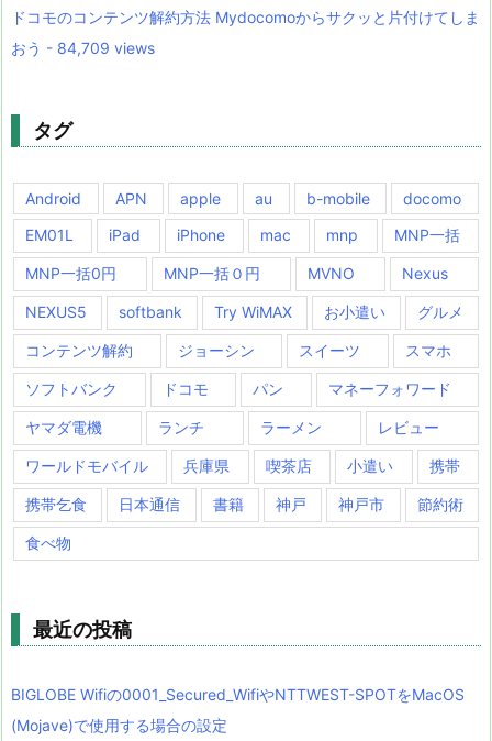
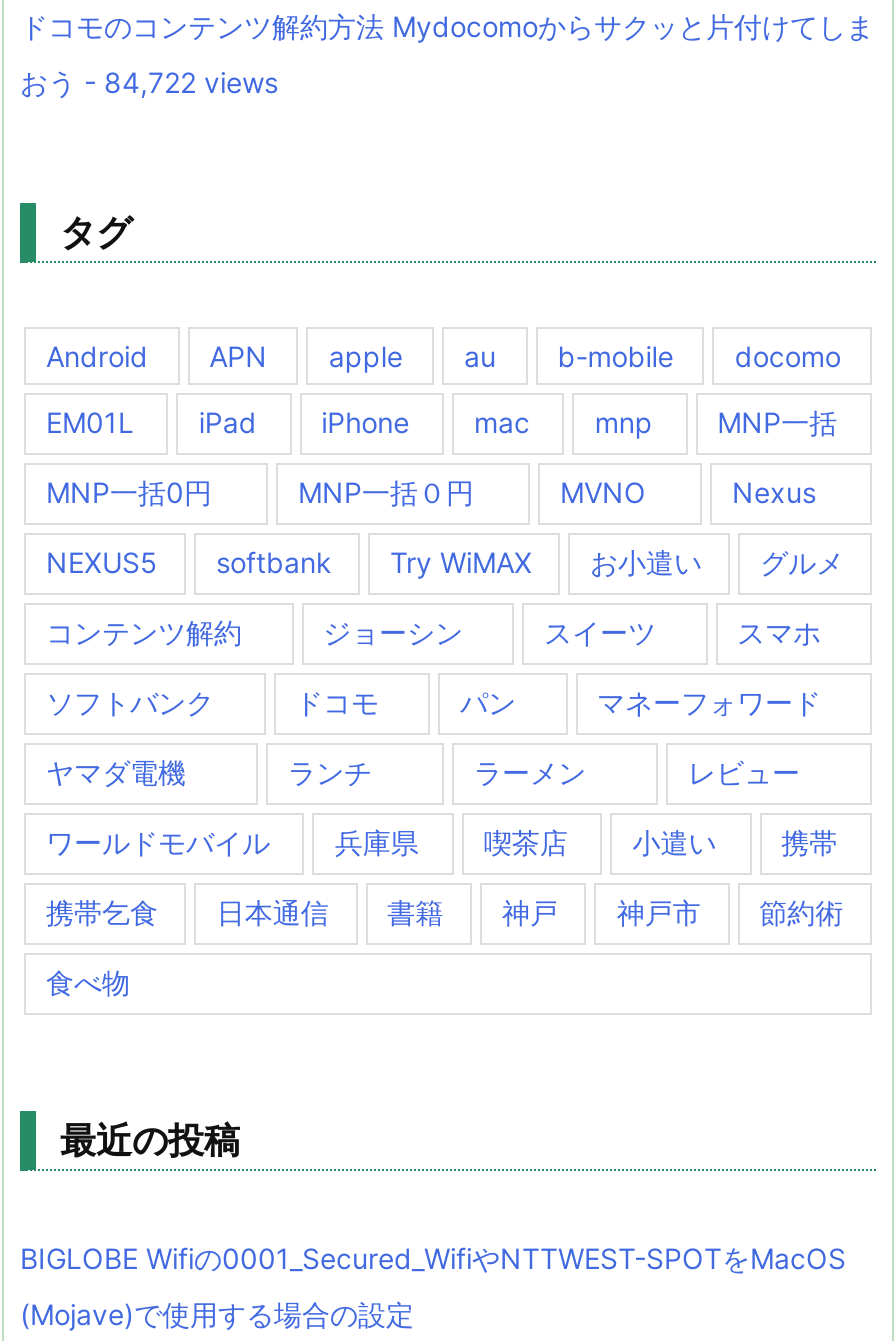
- おう - 84,709 views
+ おう - 84,722 views
